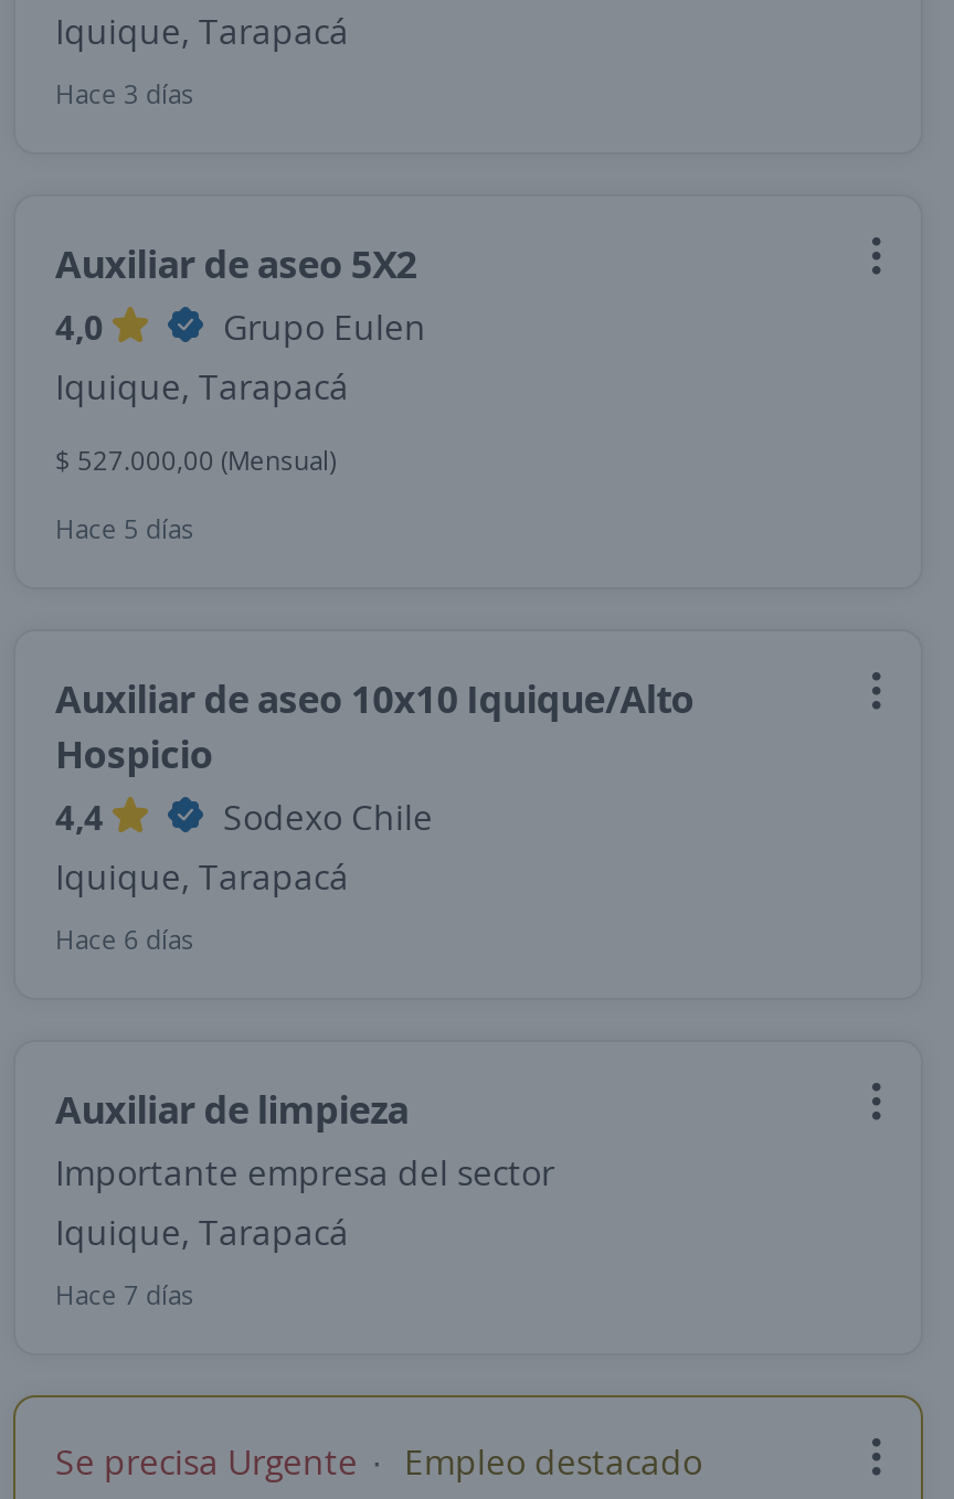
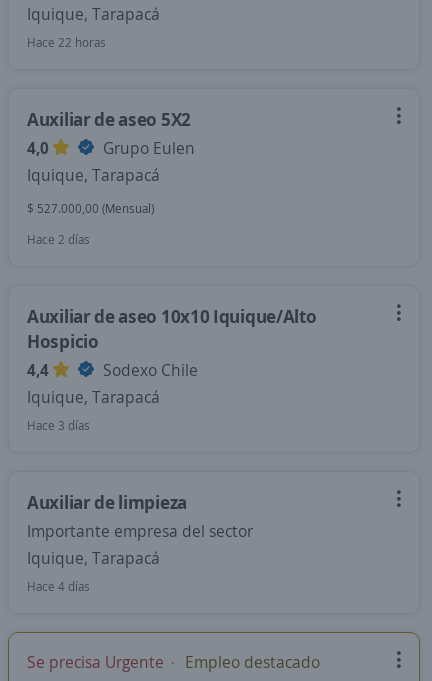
- Hace 3 días
+ Hace 22 horas

- Hace 5 días
+ Hace 2 días

- Hace 6 días
+ Hace 3 días

- Hace 7 días
+ Hace 4 días
